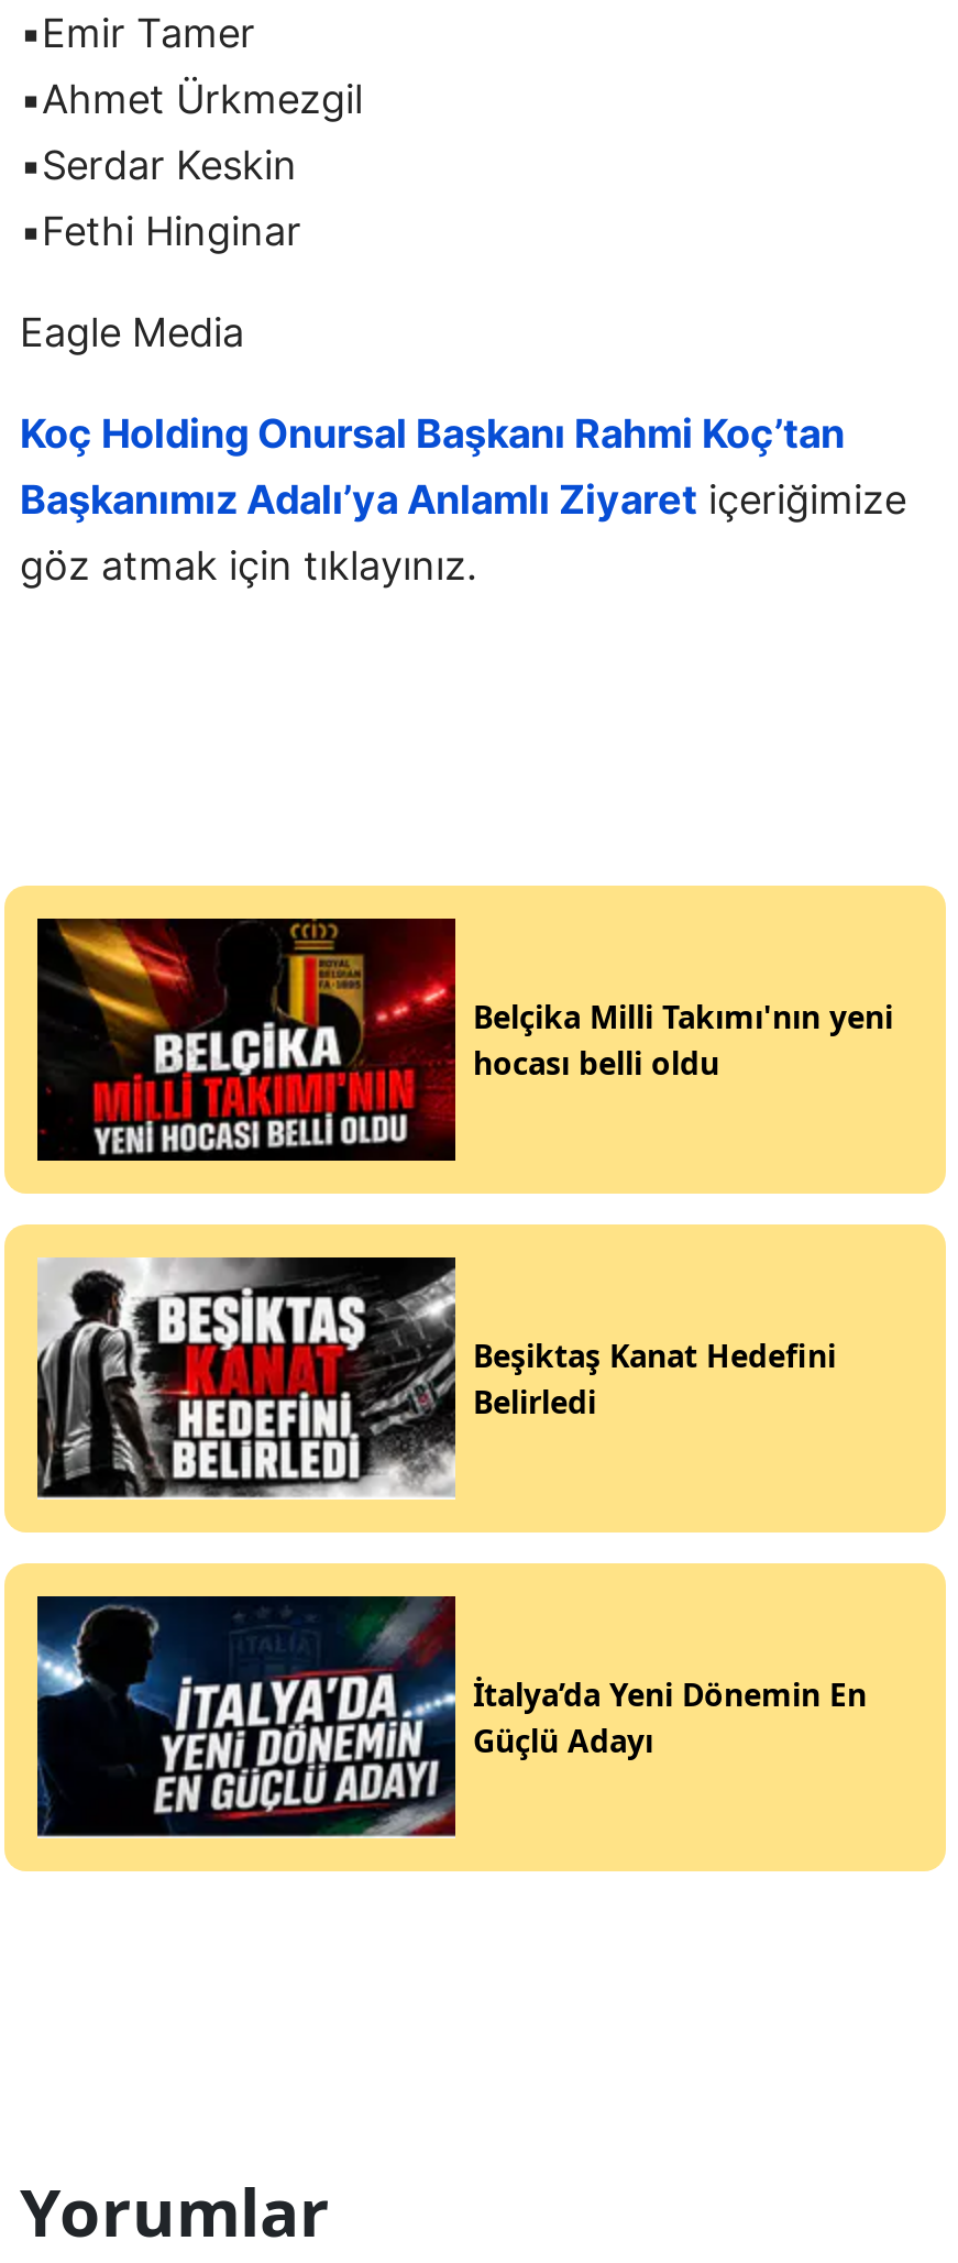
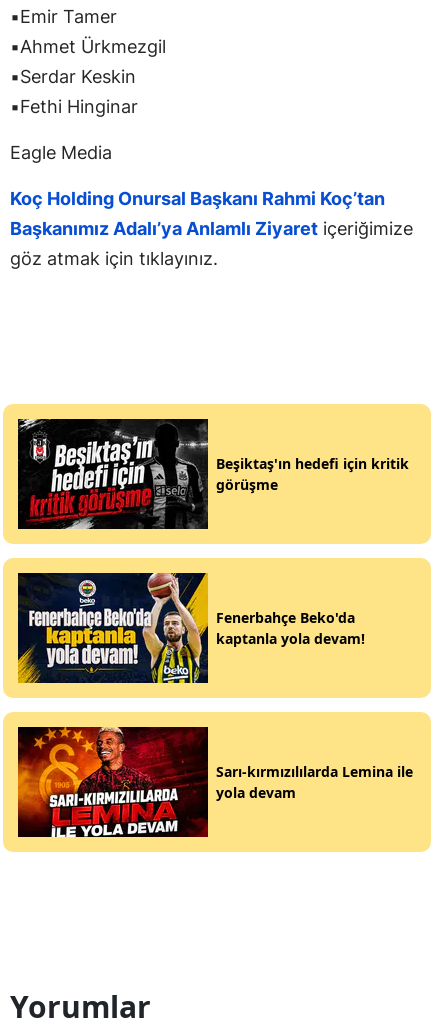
- [image]
- Belçika Milli Takımı'nın yeni
- hocası belli oldu
+ [image]
+ Beşiktaş'ın hedefi için kritik
+ görüşme

- [image]
- Beşiktaş Kanat Hedefini
- Belirledi
+ [image]
+ Fenerbahçe Beko'da
+ kaptanla yola devam!

- [image]
- İtalya’da Yeni Dönemin En
- Güçlü Adayı
+ [image]
+ Sarı-kırmızılılarda Lemina ile
+ yola devam
